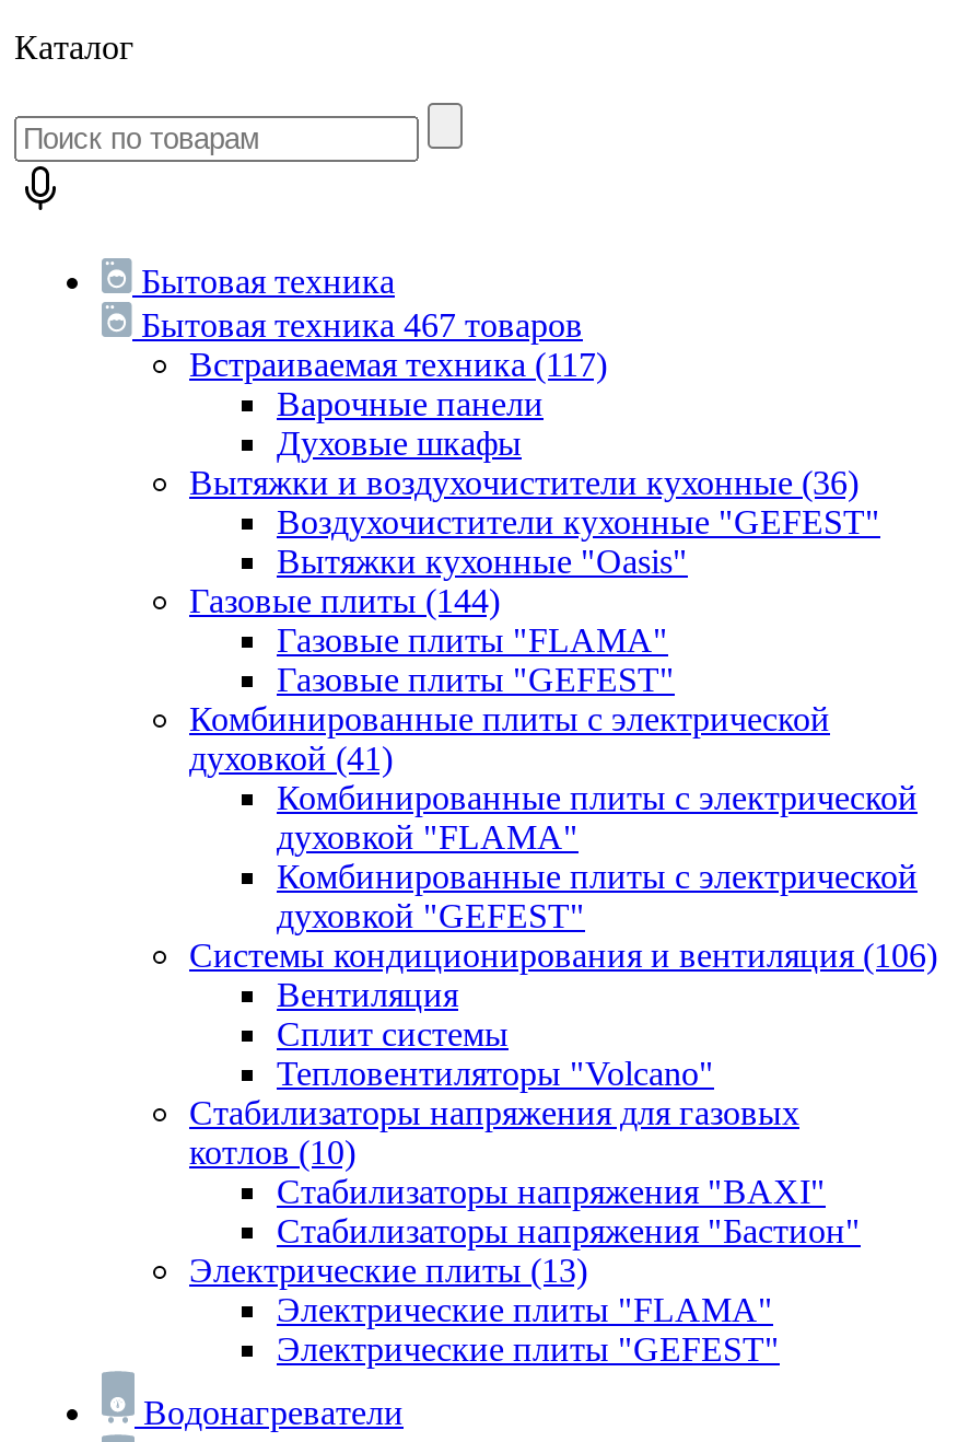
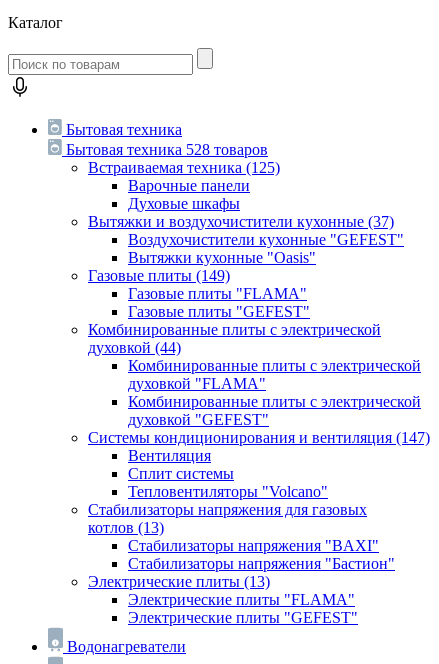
- Бытовая техника 467 товаров
+ Бытовая техника 528 товаров

- Встраиваемая техника (117)
+ Встраиваемая техника (125)

- Вытяжки и воздухочистители кухонные (36)
+ Вытяжки и воздухочистители кухонные (37)

- Газовые плиты (144)
+ Газовые плиты (149)

- духовкой(41)
+ духовкой(44)

- Системы кондиционирования и вентиляция (106)
+ Системы кондиционирования и вентиляция (147)

- котлов (10)
+ котлов (13)
